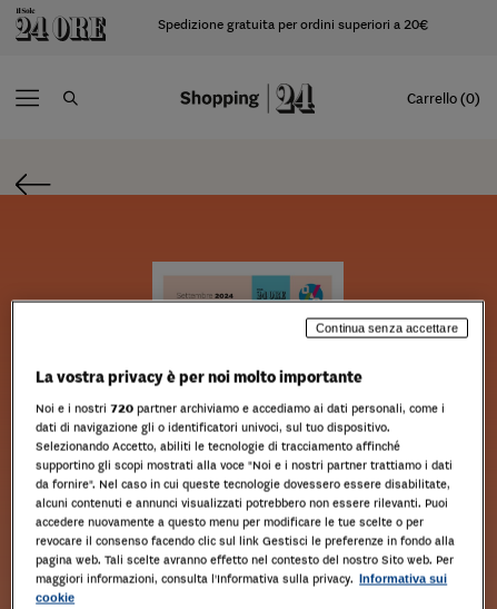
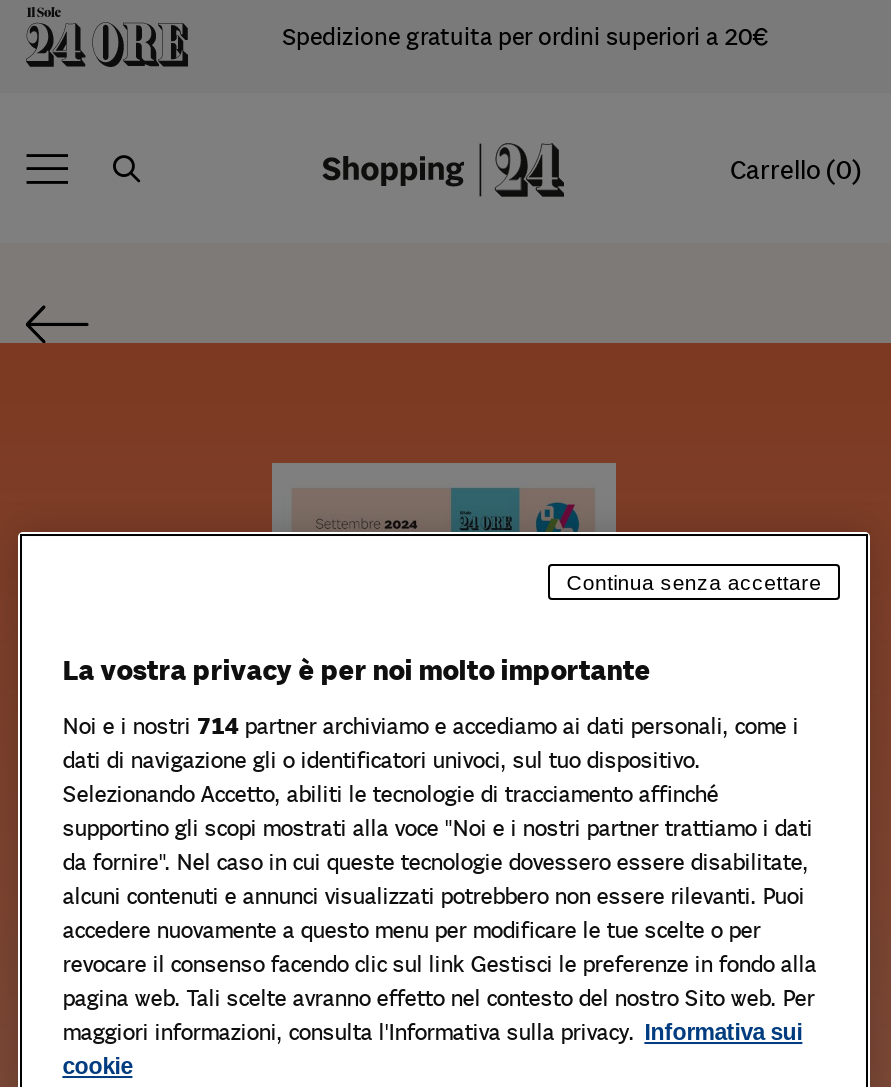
- Noi e i nostri 720 partner archiviamo e accediamo ai dati personali, come i
+ Noi e i nostri 714 partner archiviamo e accediamo ai dati personali, come i
